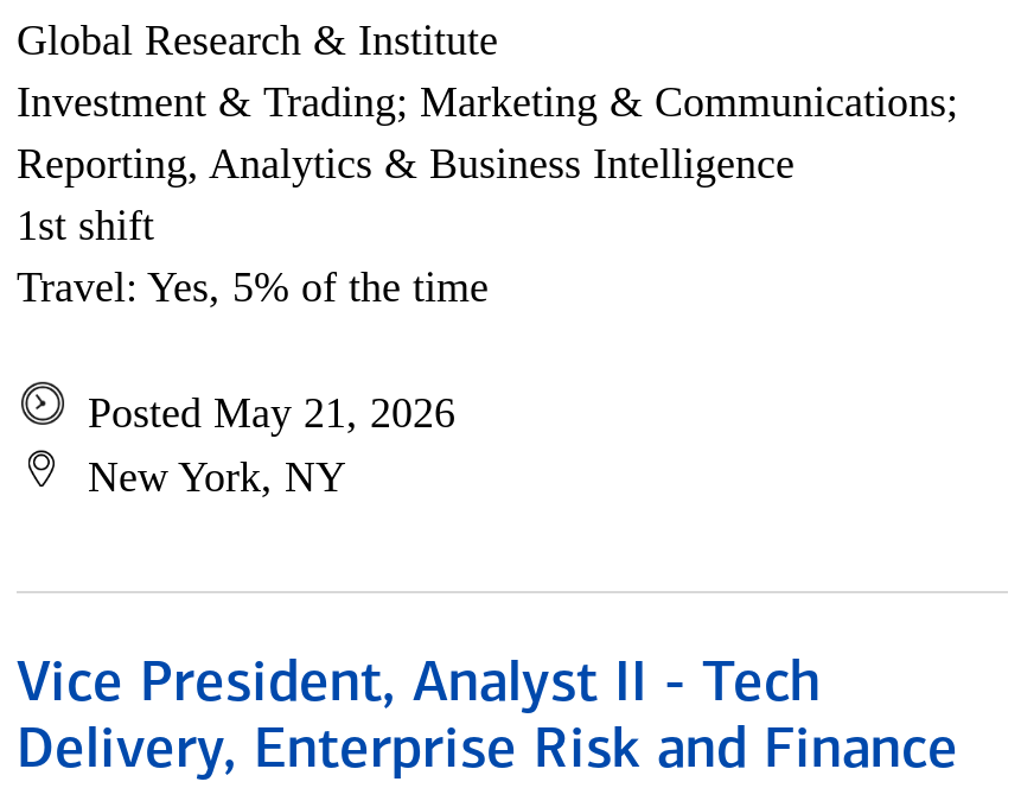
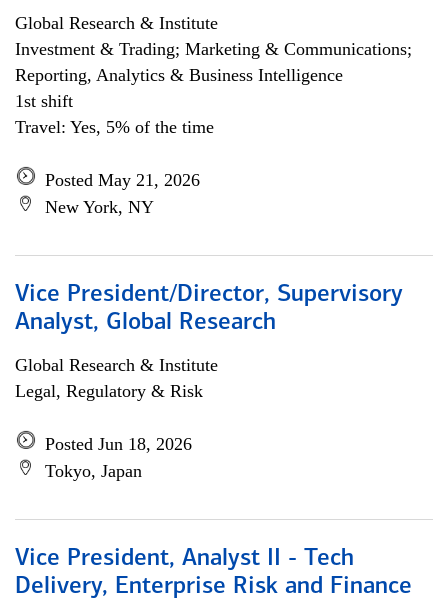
+ Vice President/Director, Supervisory
+ Analyst, Global Research
+ Global Research & Institute
+ Legal, Regulatory & Risk
+ Posted Jun 18, 2026
+ Tokyo, Japan
